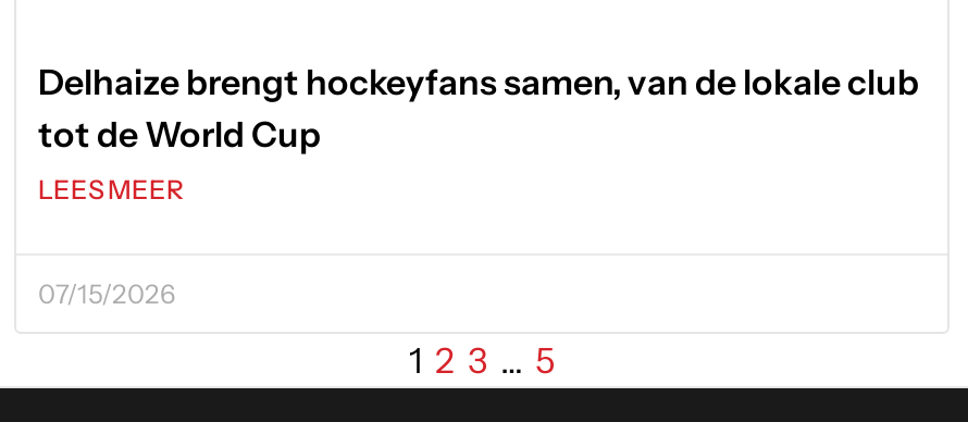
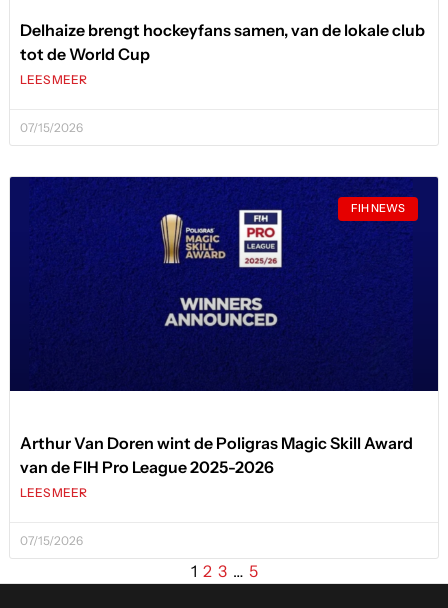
+ [image]
+ FIH NEWS

+ Arthur Van Doren wint de Poligras Magic Skill Award
+ van de FIH Pro League 2025-2026
+ LEES MEER
+ 07/15/2026
